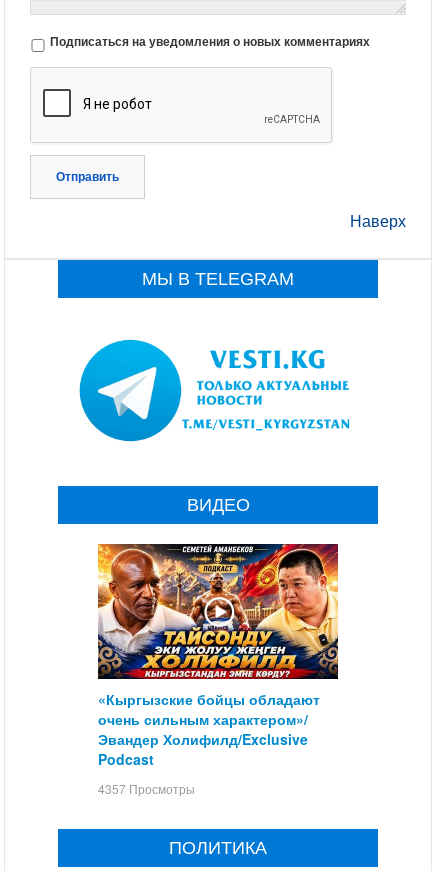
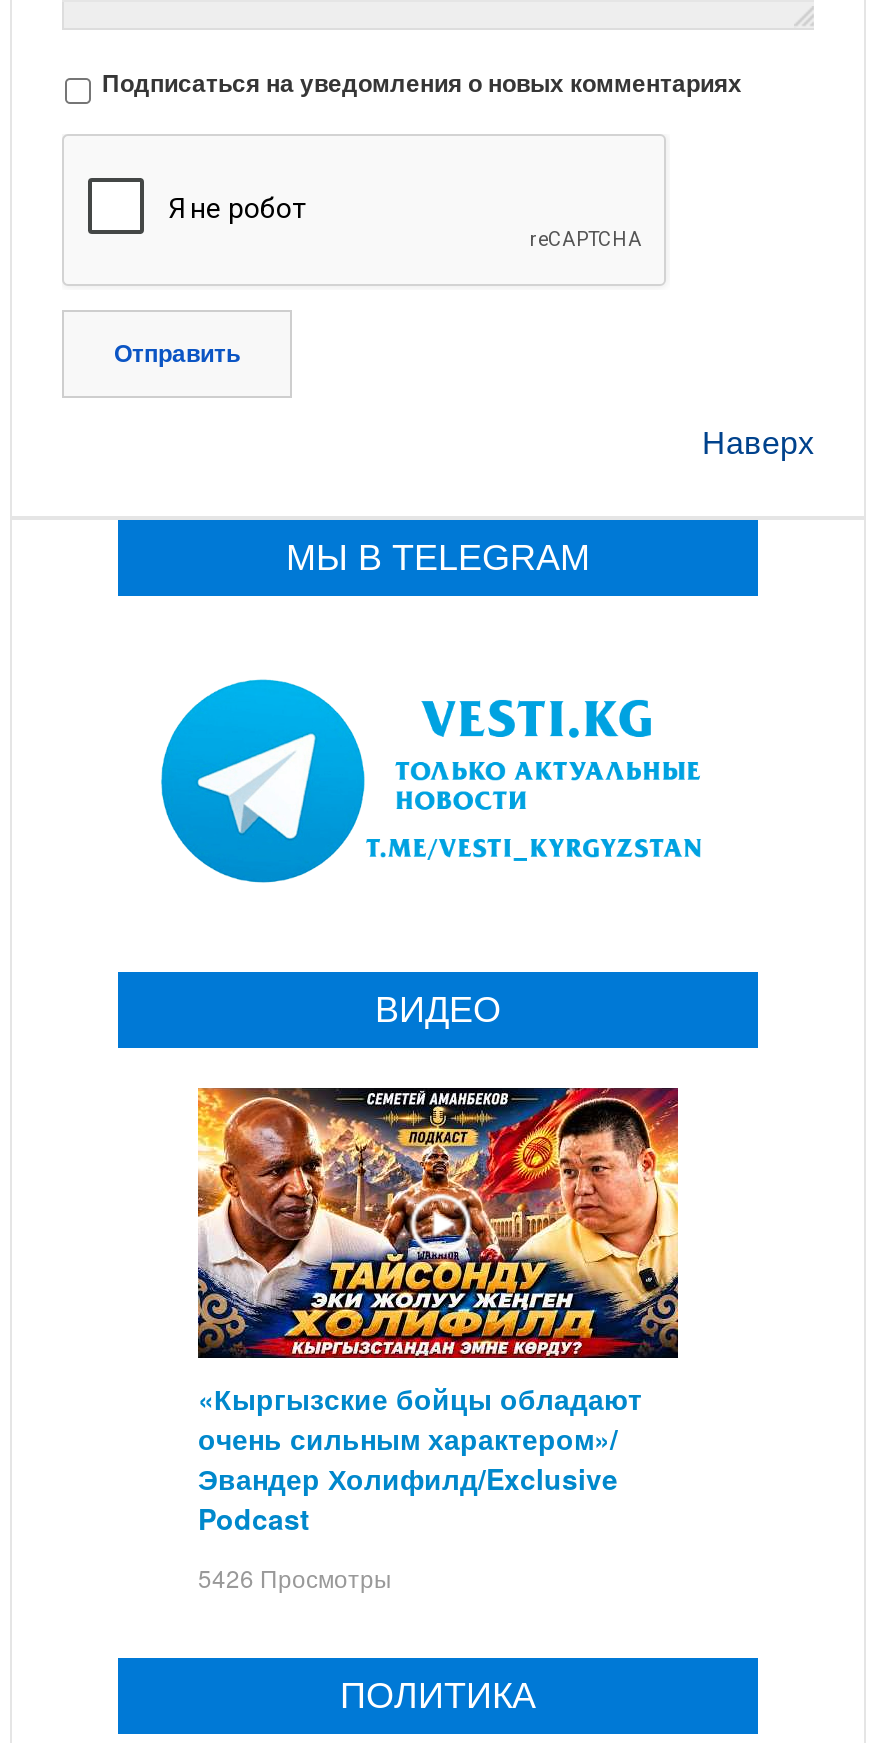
- 4357 Просмотры
+ 5426 Просмотры
